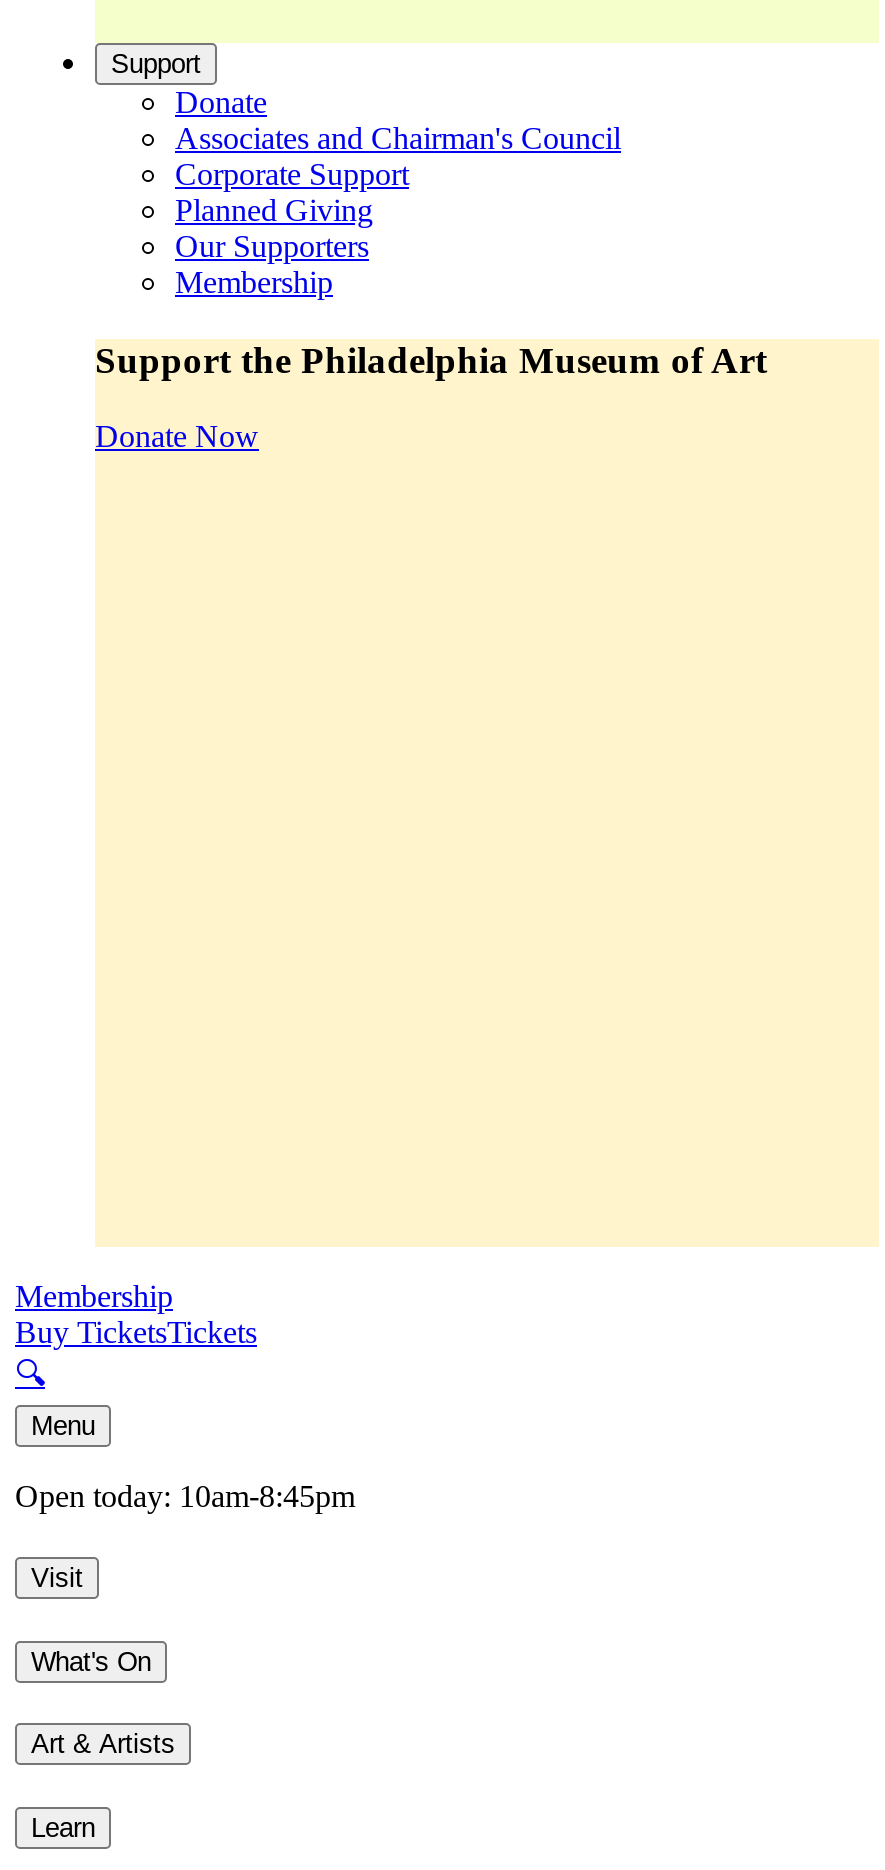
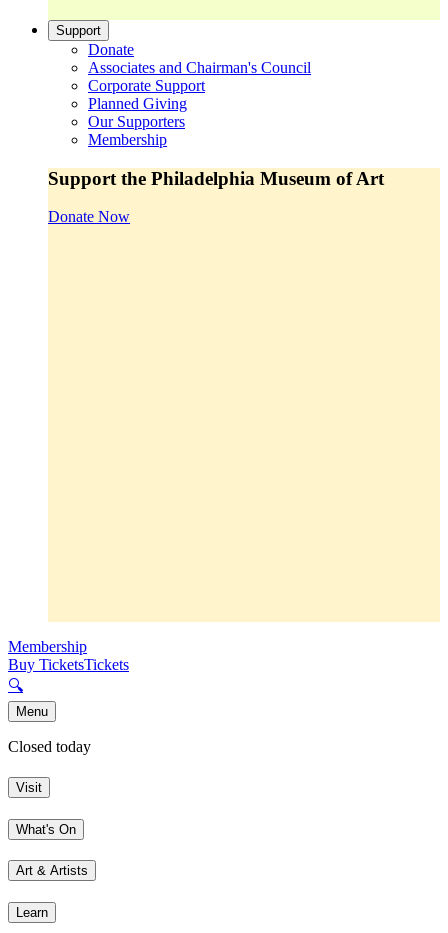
- Open today: 10am-8:45pm
+ Closed today
